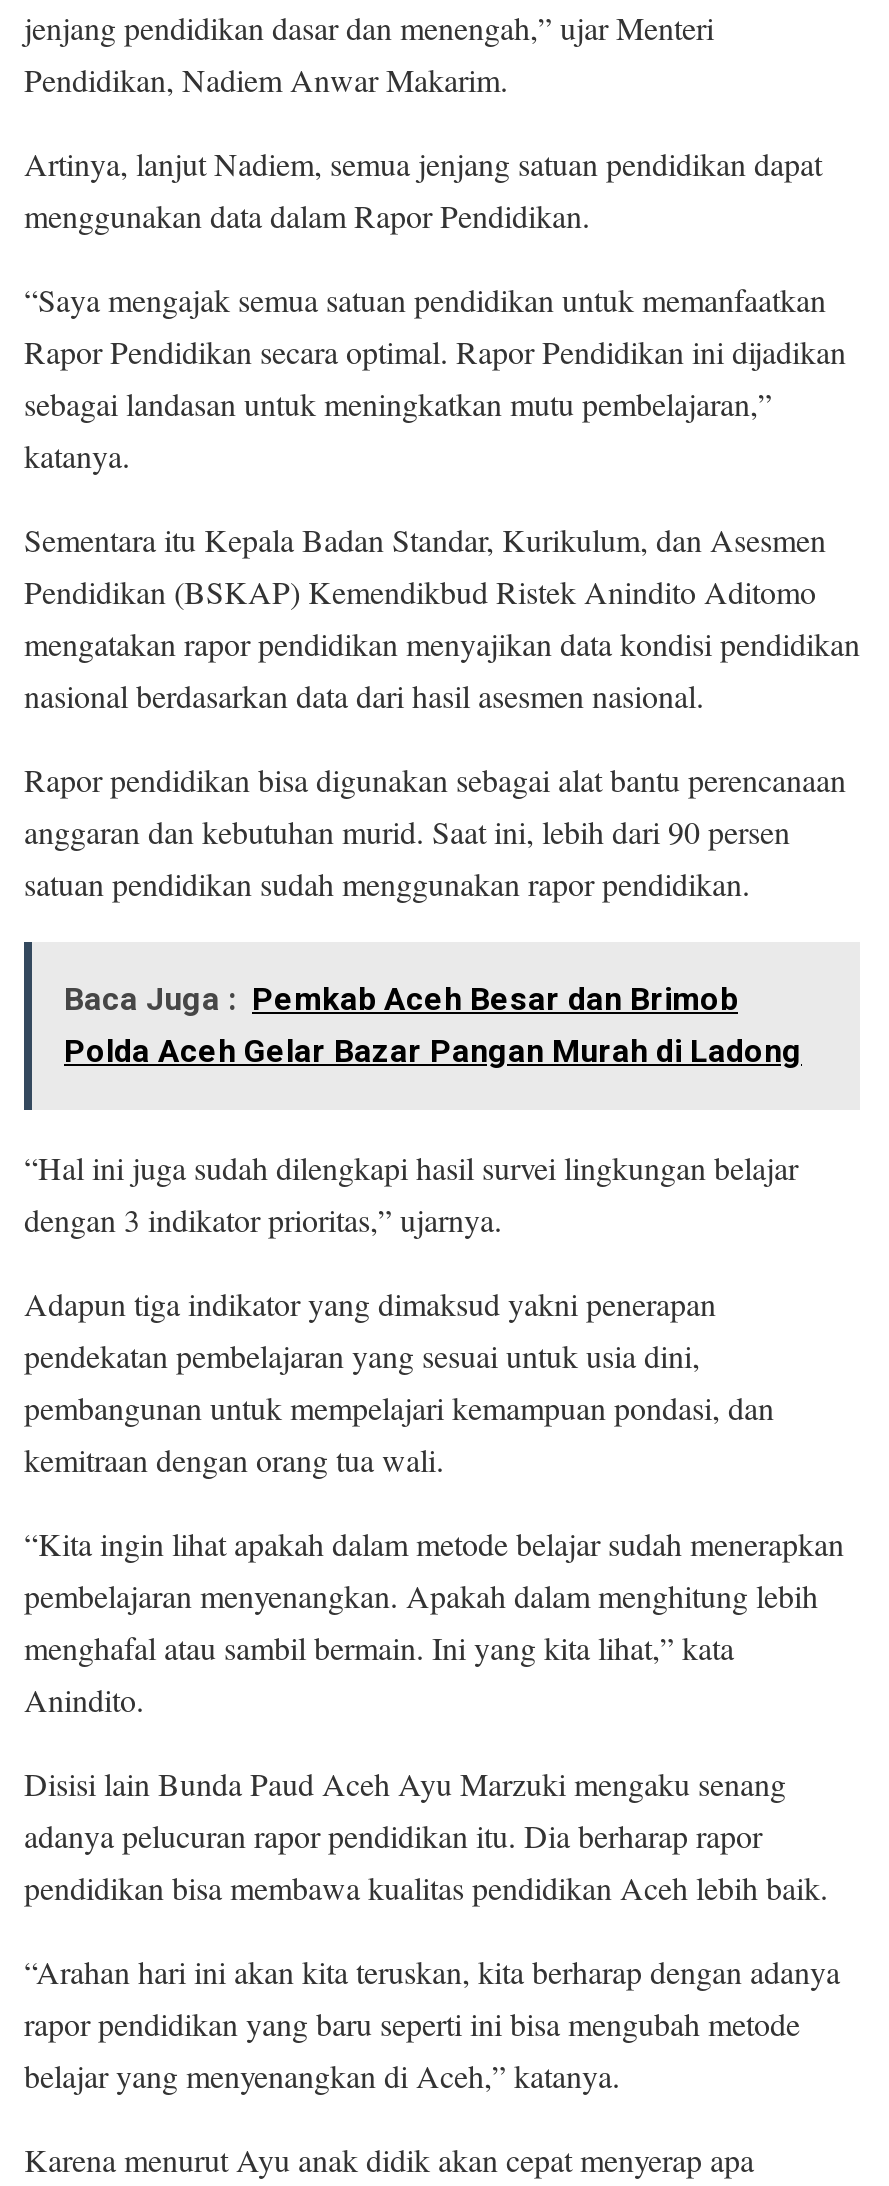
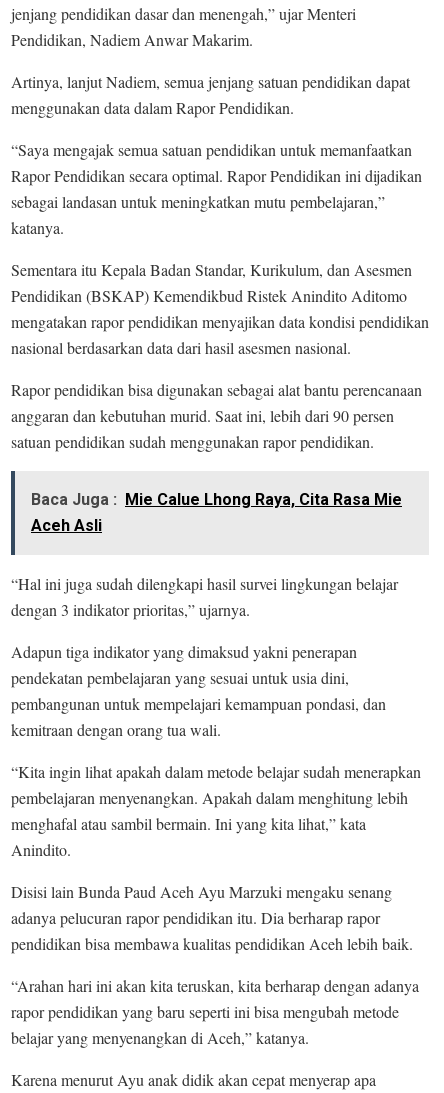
- Baca Juga : Pemkab Aceh Besar dan Brimob
- Polda Aceh Gelar Bazar Pangan Murah di Ladong
+ Baca Juga : Mie Calue Lhong Raya, Cita Rasa Mie
+ Aceh Asli
